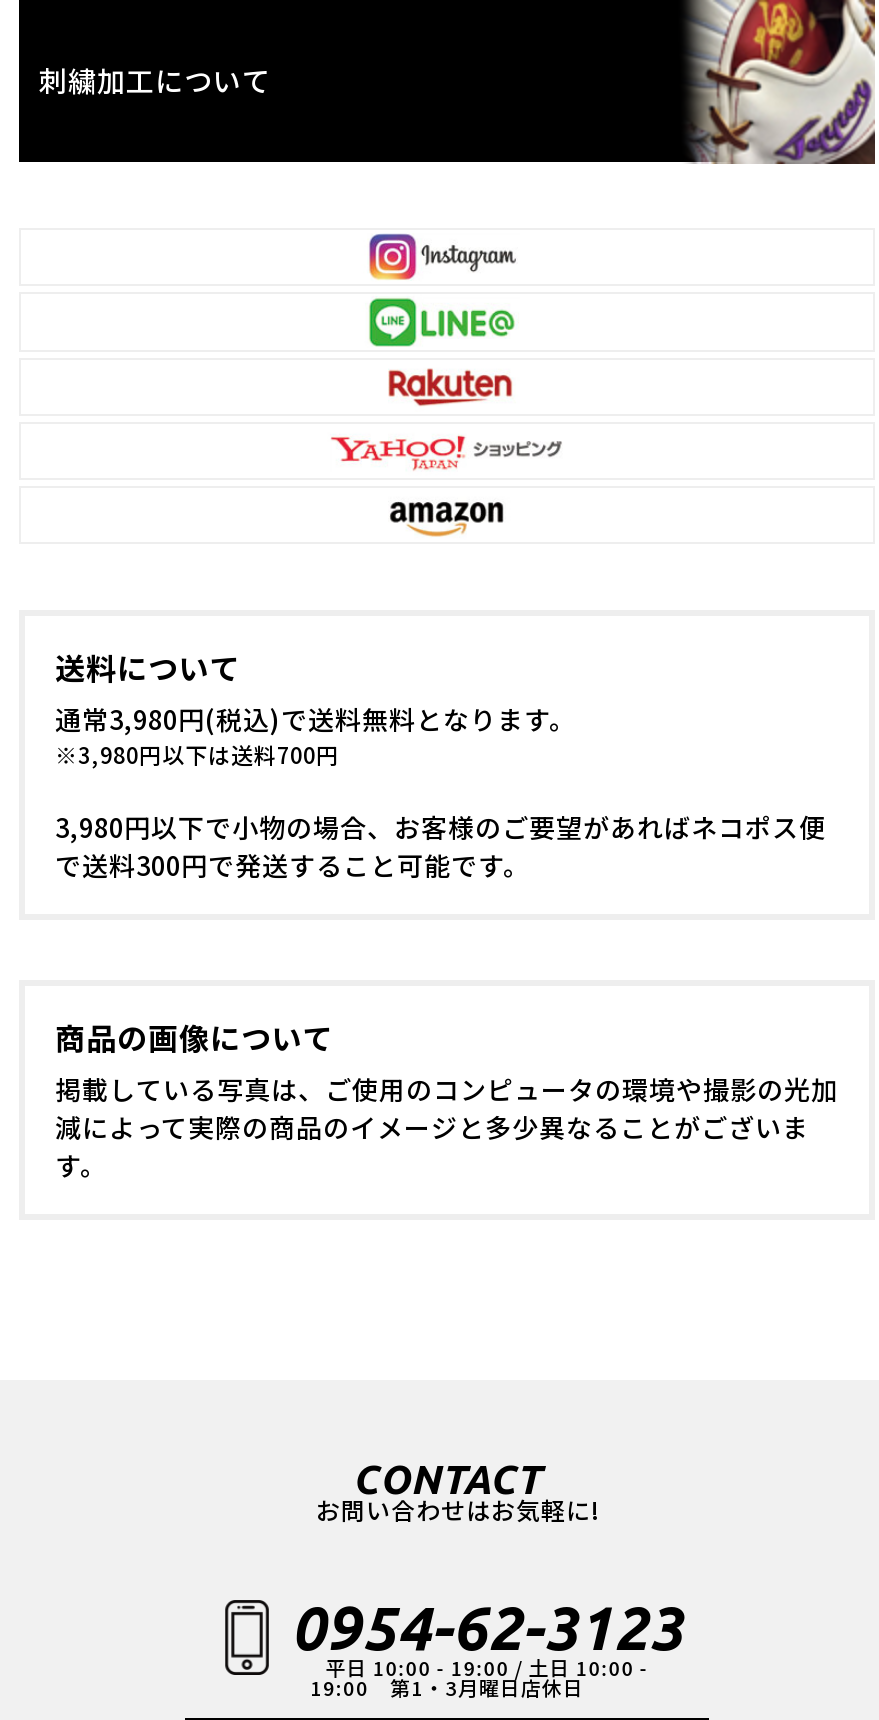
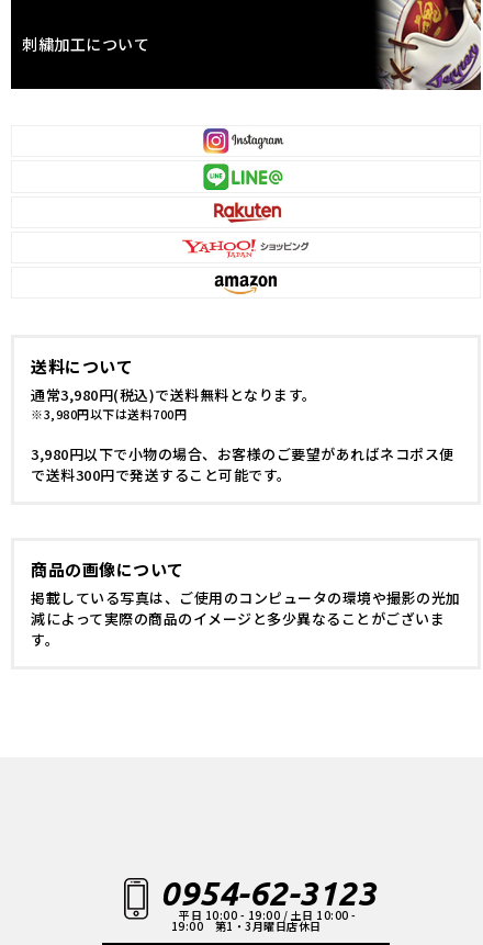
- CONTACT
- お問い合わせはお気軽に!
